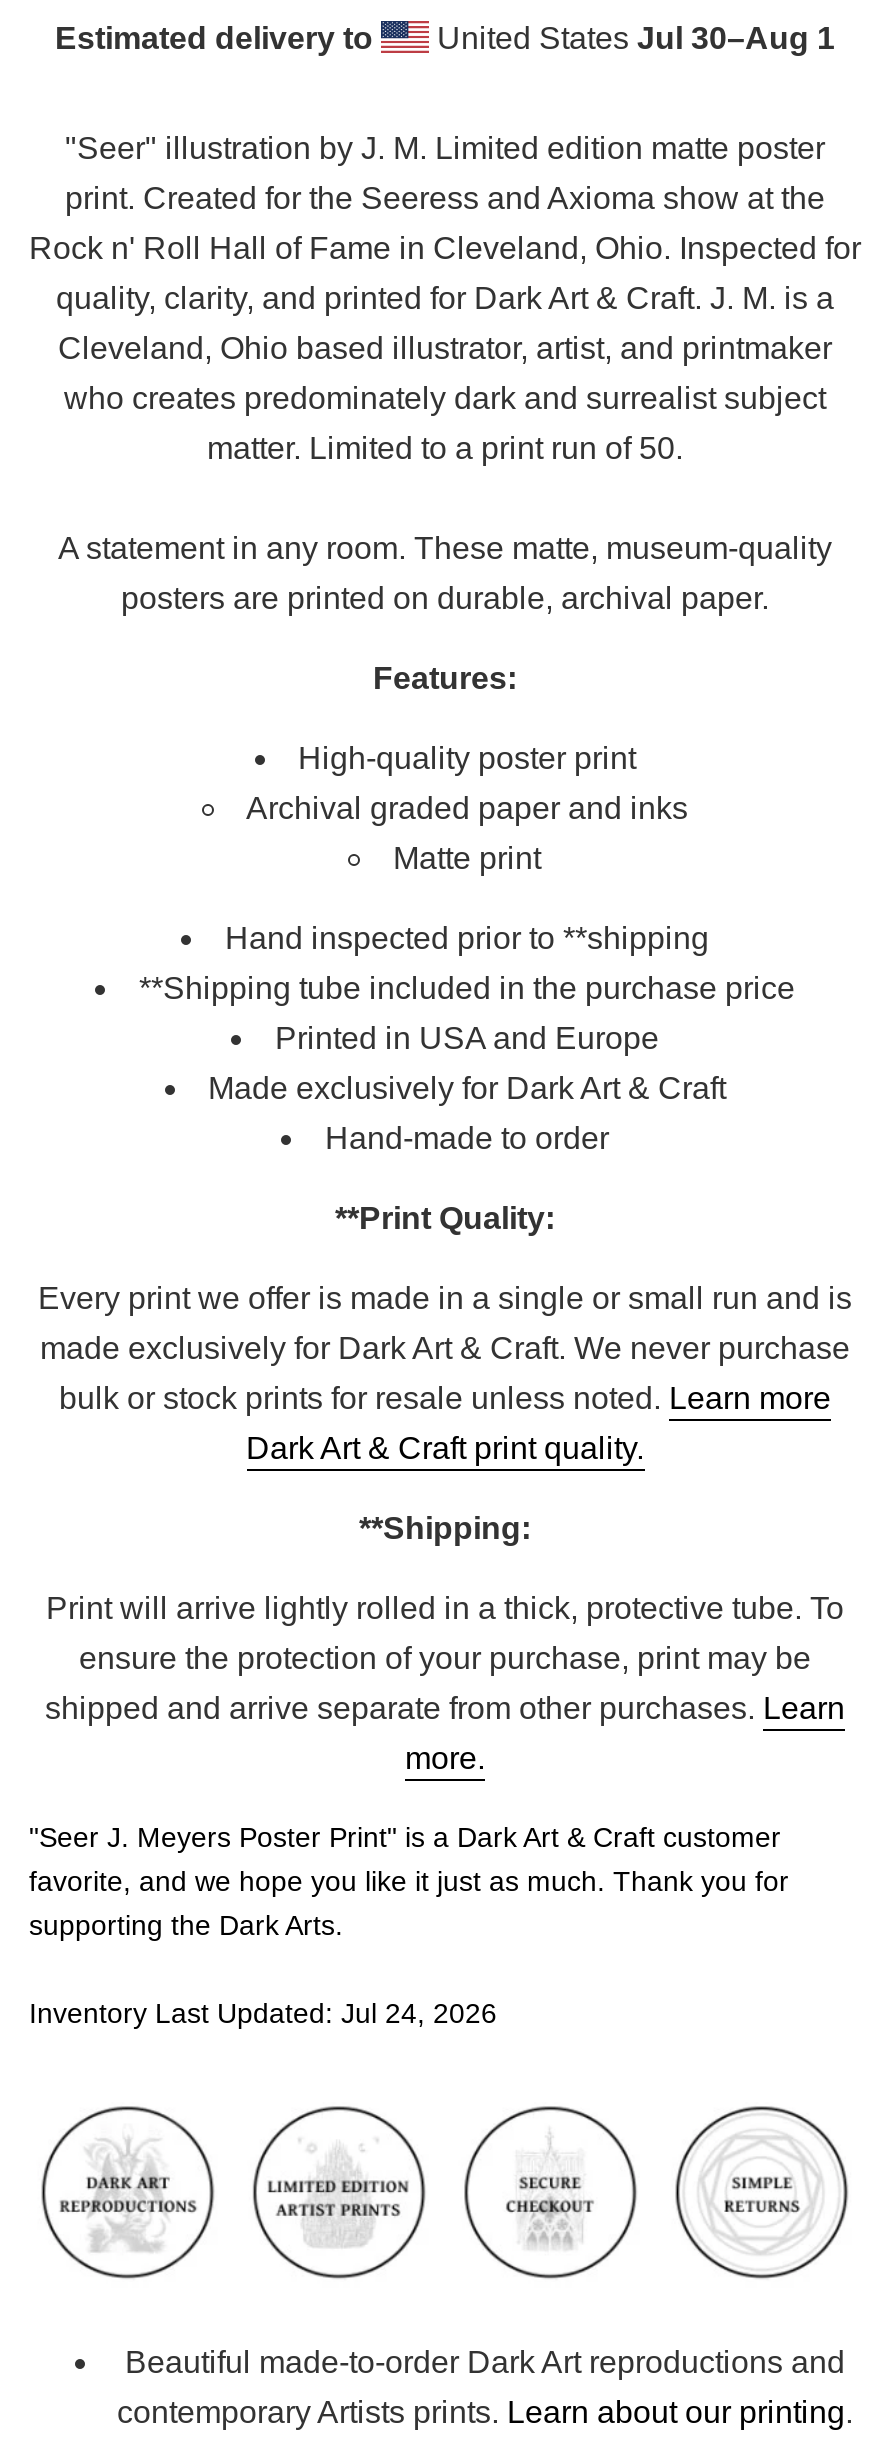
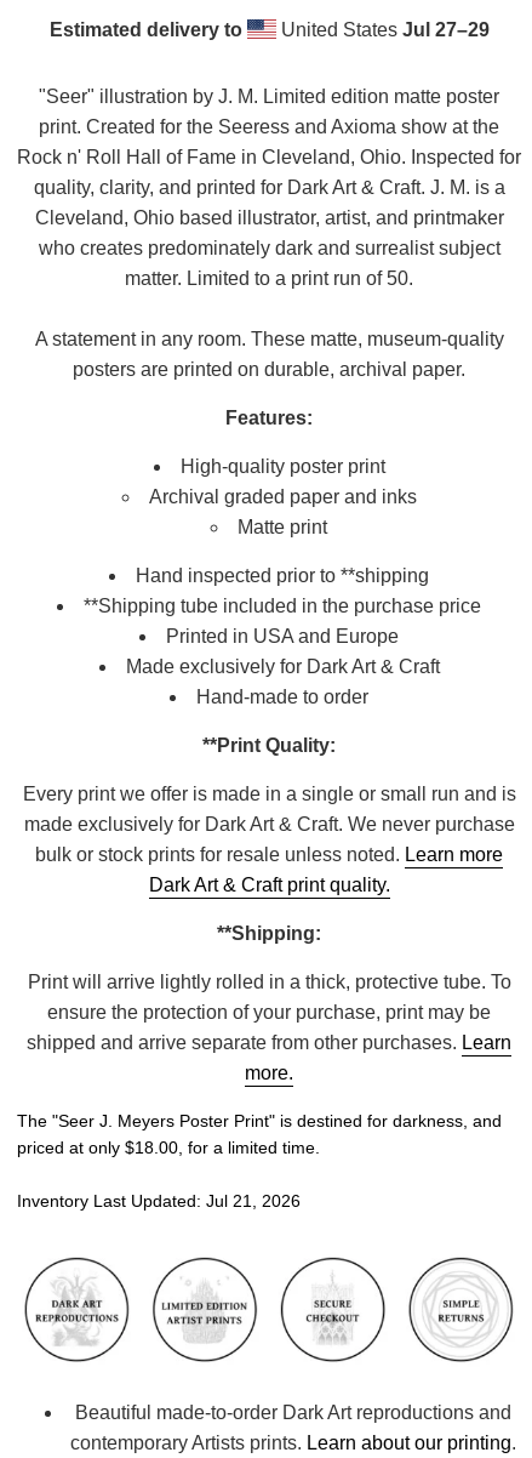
- United States Jul 30–Aug 1
+ United States Jul 27–29

- "Seer J. Meyers Poster Print" is a Dark Art & Craft customer
- favorite, and we hope you like it just as much. Thank you for
- supporting the Dark Arts.
+ The "Seer J. Meyers Poster Print" is destined for darkness, and
+ priced at only $18.00, for a limited time.

- Inventory Last Updated: Jul 24, 2026
+ Inventory Last Updated: Jul 21, 2026
